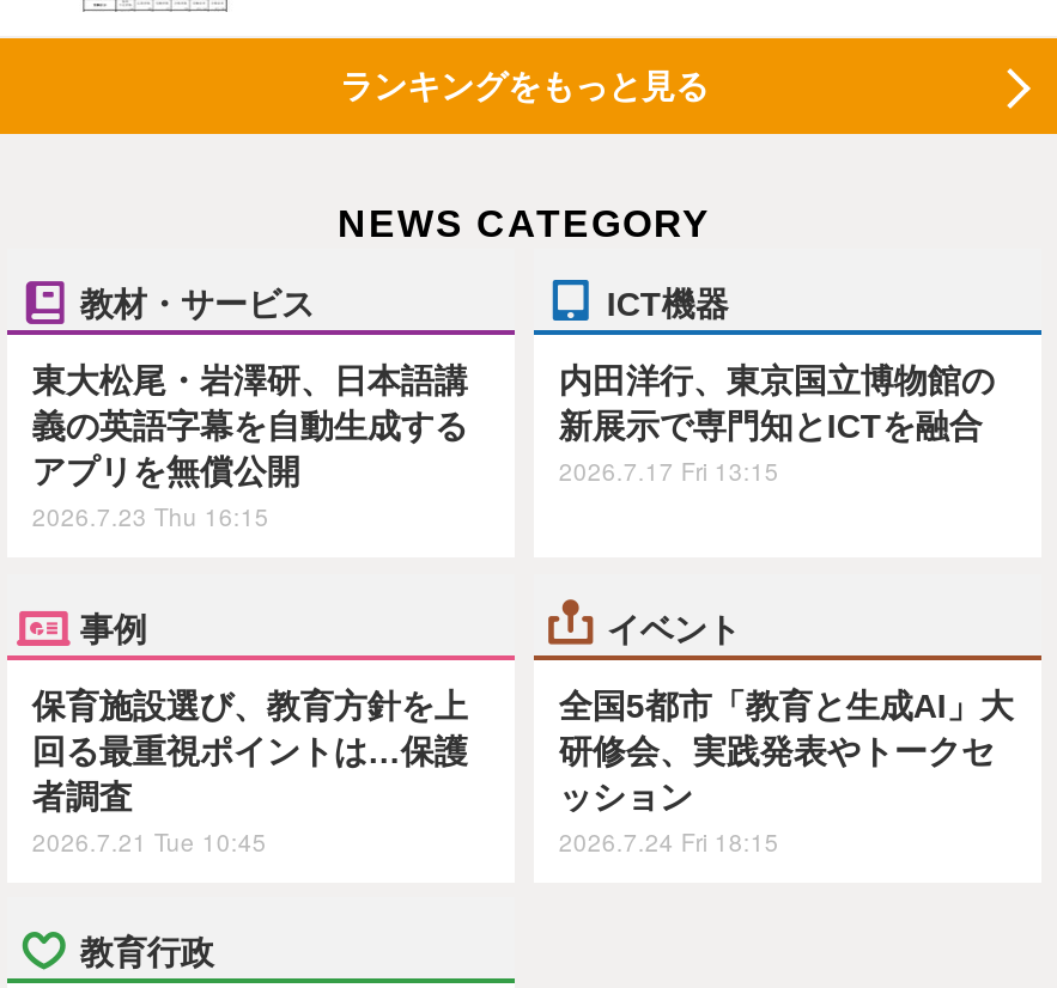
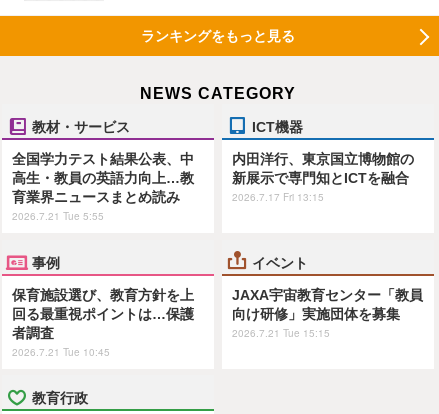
- 東大松尾・岩澤研、日本語講
- 義の英語字幕を自動生成する
- アプリを無償公開
- 2026.7.23 Thu 16:15
+ 全国学力テスト結果公表、中
+ 高生・教員の英語力向上…教
+ 育業界ニュースまとめ読み
+ 2026.7.21 Tue 5:55

- 全国5都市「教育と生成AI」大
- 研修会、実践発表やトークセ
- ッション
- 2026.7.24 Fri 18:15
+ JAXA宇宙教育センター「教員
+ 向け研修」実施団体を募集
+ 2026.7.21 Tue 15:15
